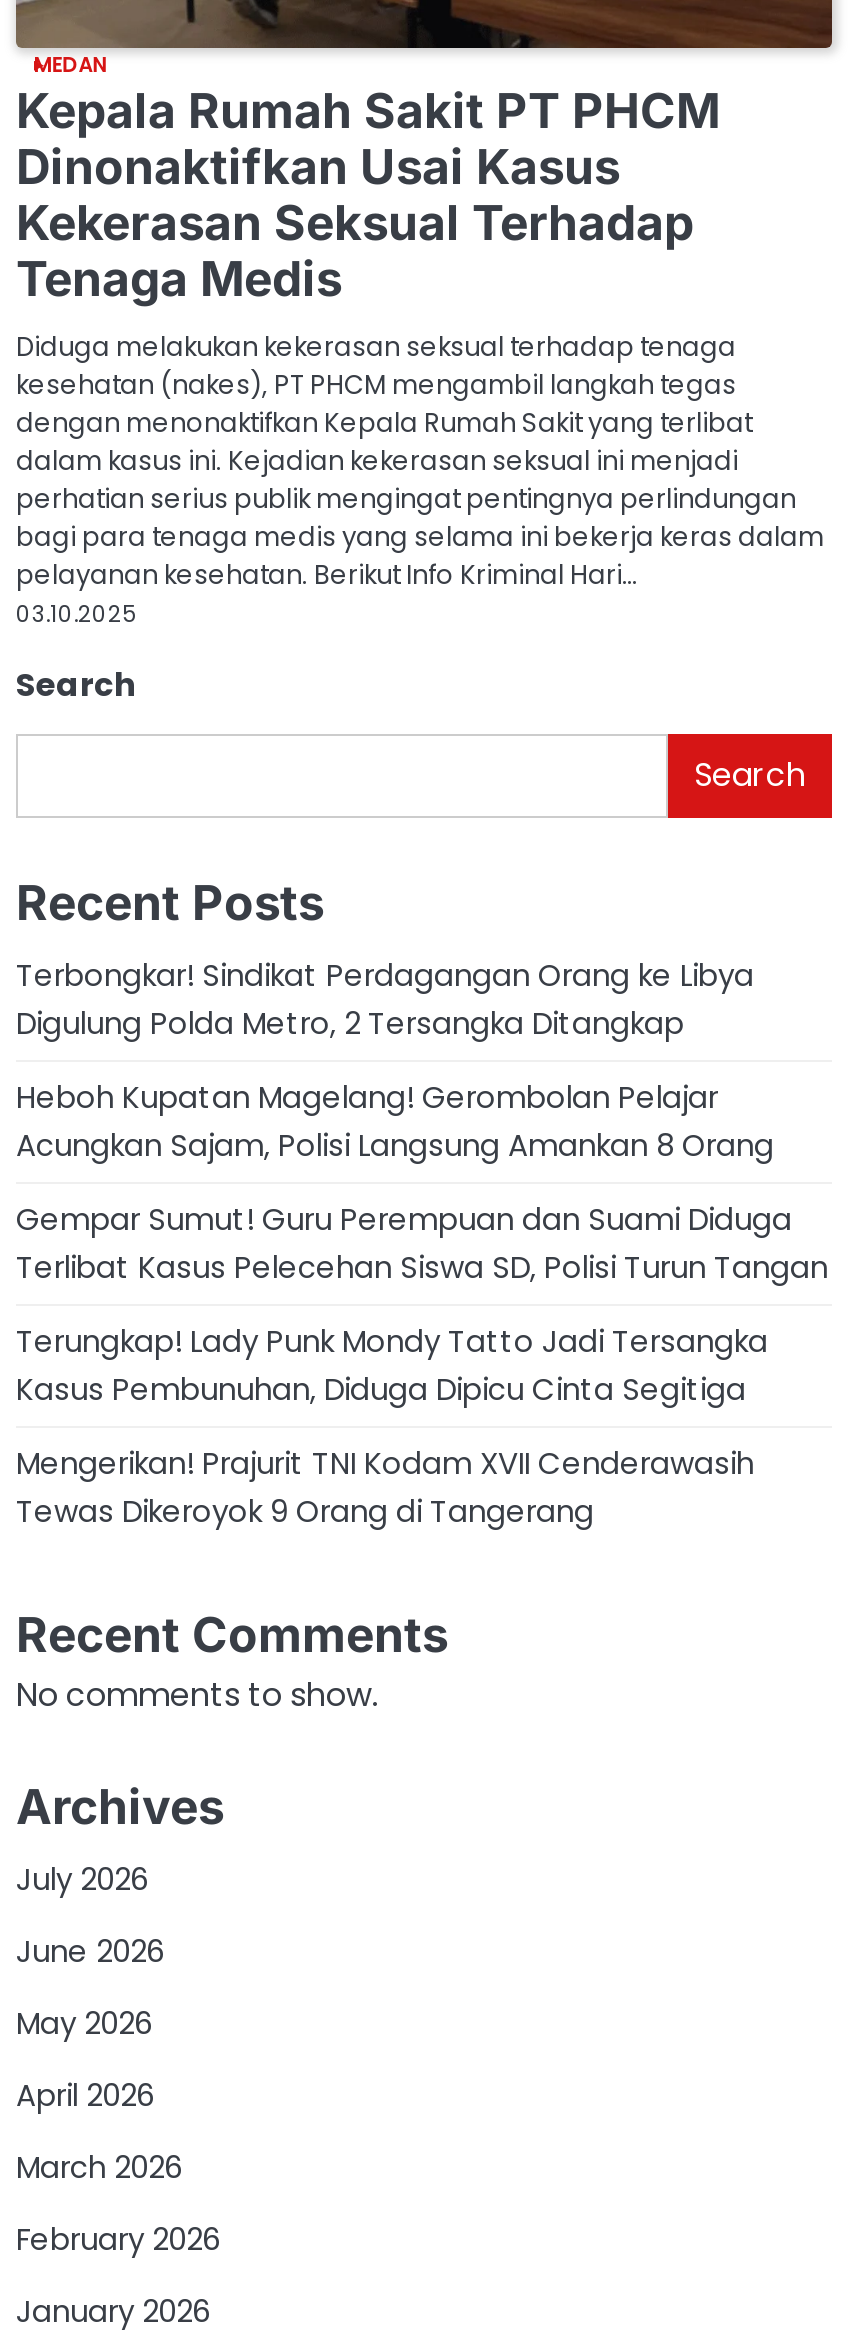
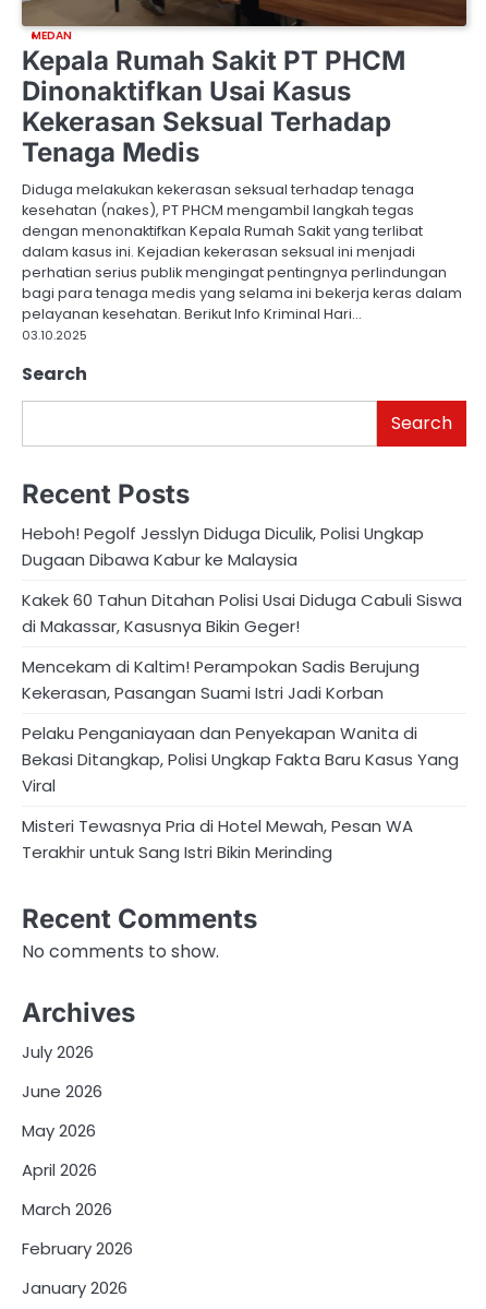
- Terbongkar! Sindikat Perdagangan Orang ke Libya
- Digulung Polda Metro, 2 Tersangka Ditangkap
+ Heboh! Pegolf Jesslyn Diduga Diculik, Polisi Ungkap
+ Dugaan Dibawa Kabur ke Malaysia

- Heboh Kupatan Magelang! Gerombolan Pelajar
- Acungkan Sajam, Polisi Langsung Amankan 8 Orang
+ Kakek 60 Tahun Ditahan Polisi Usai Diduga Cabuli Siswa
+ di Makassar, Kasusnya Bikin Geger!

- Gempar Sumut! Guru Perempuan dan Suami Diduga
- Terlibat Kasus Pelecehan Siswa SD, Polisi Turun Tangan
+ Mencekam di Kaltim! Perampokan Sadis Berujung
+ Kekerasan, Pasangan Suami Istri Jadi Korban

- Terungkap! Lady Punk Mondy Tatto Jadi Tersangka
- Kasus Pembunuhan, Diduga Dipicu Cinta Segitiga
+ Pelaku Penganiayaan dan Penyekapan Wanita di
+ Bekasi Ditangkap, Polisi Ungkap Fakta Baru Kasus Yang
+ Viral

- Mengerikan! Prajurit TNI Kodam XVII Cenderawasih
- Tewas Dikeroyok 9 Orang di Tangerang
+ Misteri Tewasnya Pria di Hotel Mewah, Pesan WA
+ Terakhir untuk Sang Istri Bikin Merinding
